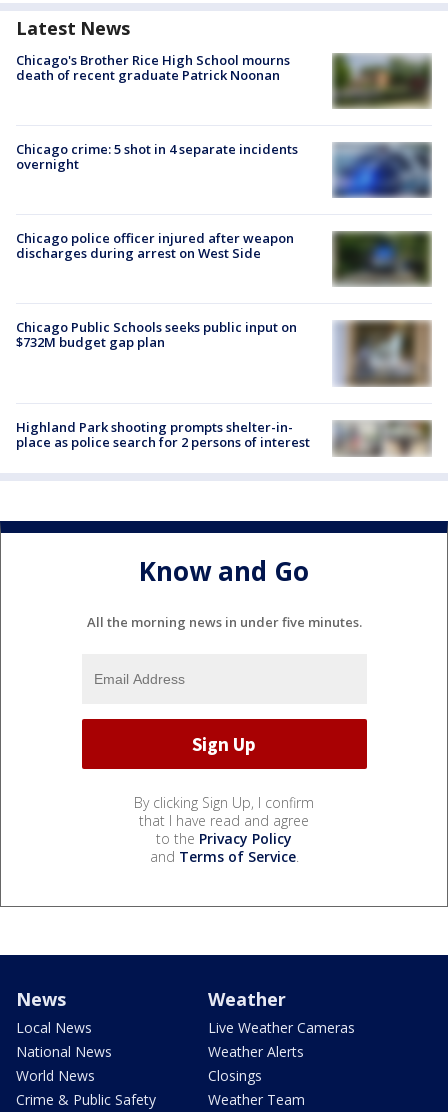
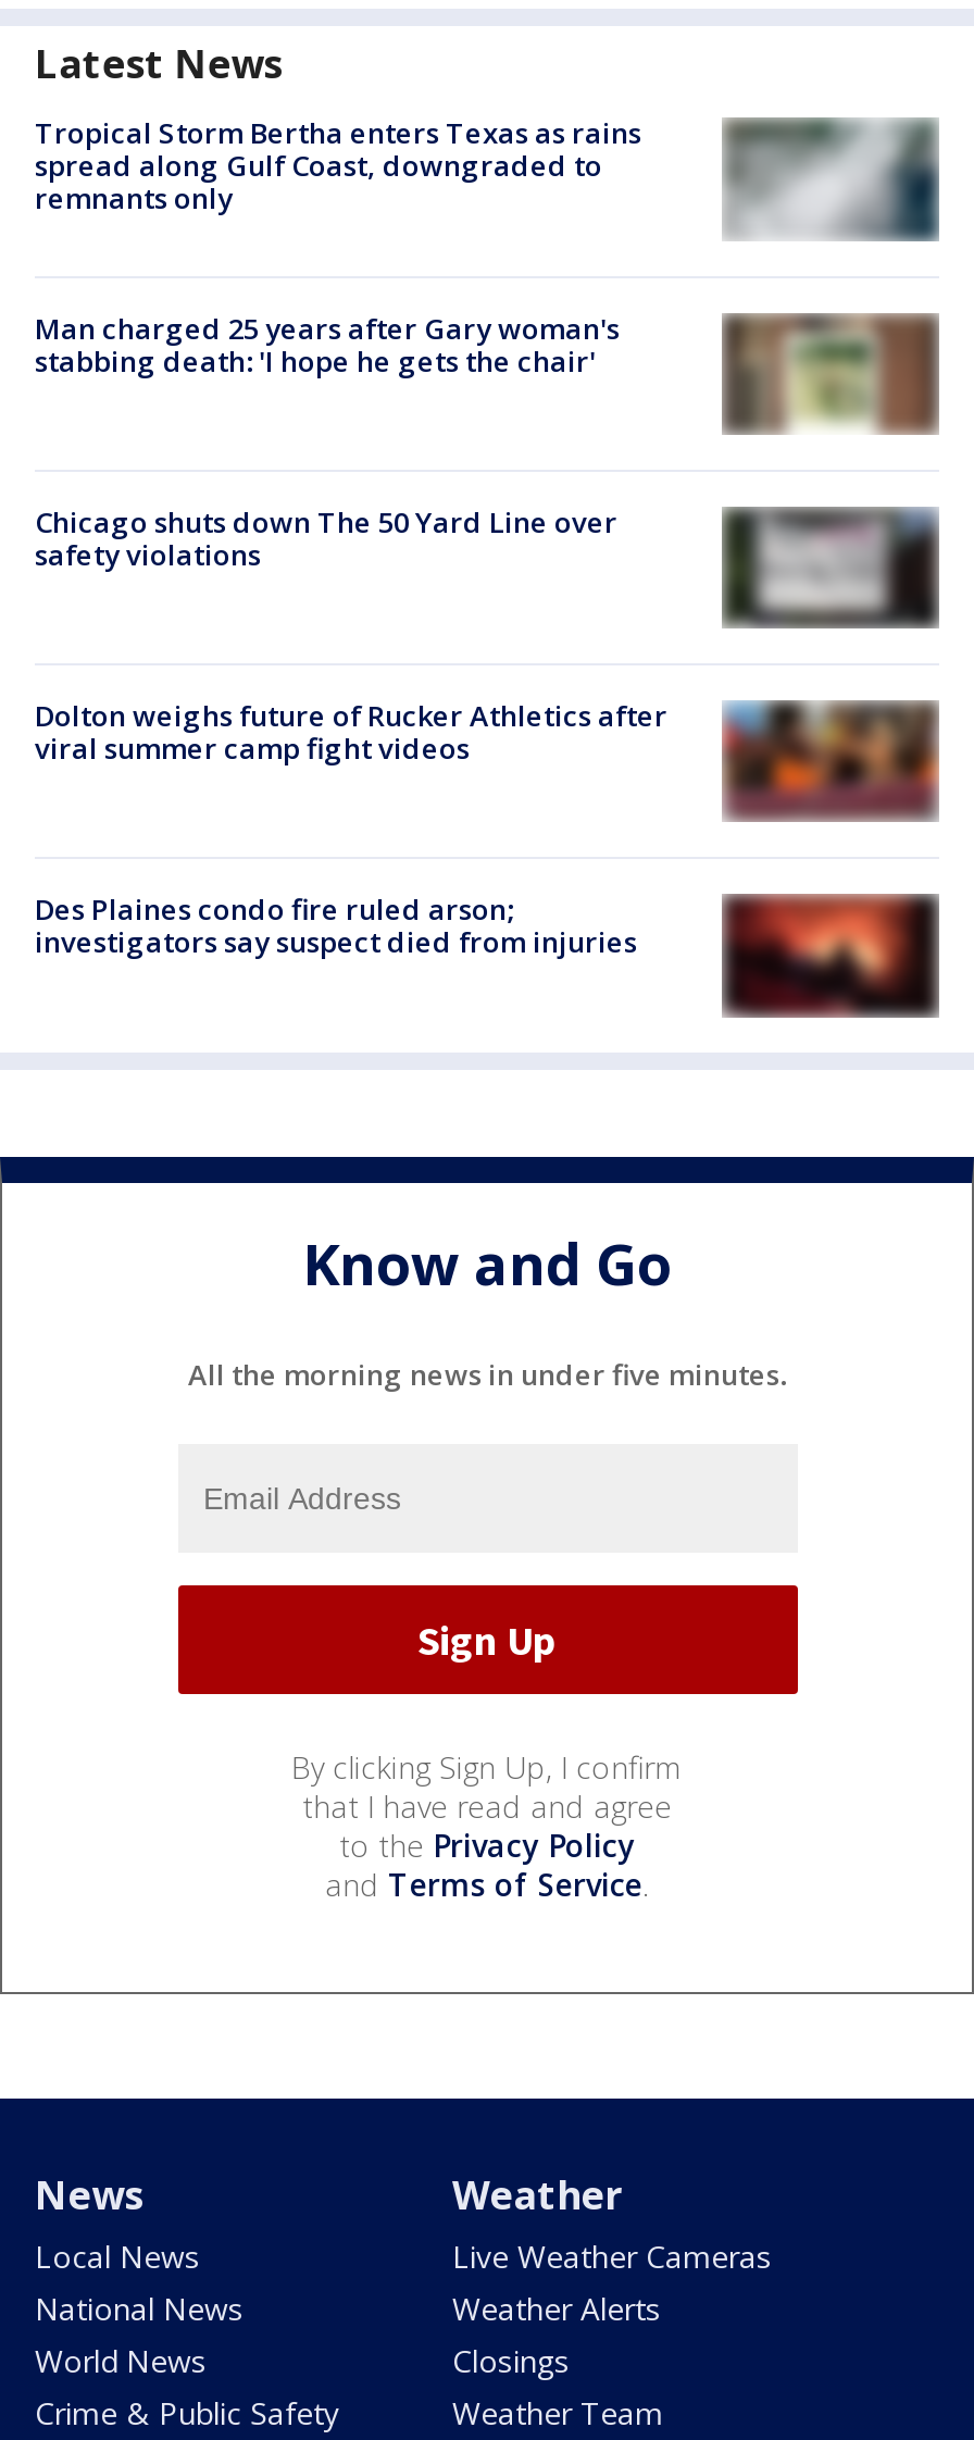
- Chicago's Brother Rice High School mourns
- death of recent graduate Patrick Noonan
+ Tropical Storm Bertha enters Texas as rains
+ spread along Gulf Coast, downgraded to
+ remnants only

- [image]
+ [image]

- Chicago crime: 5 shot in 4 separate incidents
- overnight
+ Man charged 25 years after Gary woman's
+ stabbing death: 'I hope he gets the chair'

- [image]
+ [image]

- Chicago police officer injured after weapon
- discharges during arrest on West Side
+ Chicago shuts down The 50 Yard Line over
+ safety violations

- [image]
+ [image]

- [image]
- Chicago Public Schools seeks public input on
- $732M budget gap plan
+ [image]
+ Dolton weighs future of Rucker Athletics after
+ viral summer camp fight videos

- [image]
- Highland Park shooting prompts shelter-in-
- place as police search for 2 persons of interest
+ [image]
+ Des Plaines condo fire ruled arson;
+ investigators say suspect died from injuries
